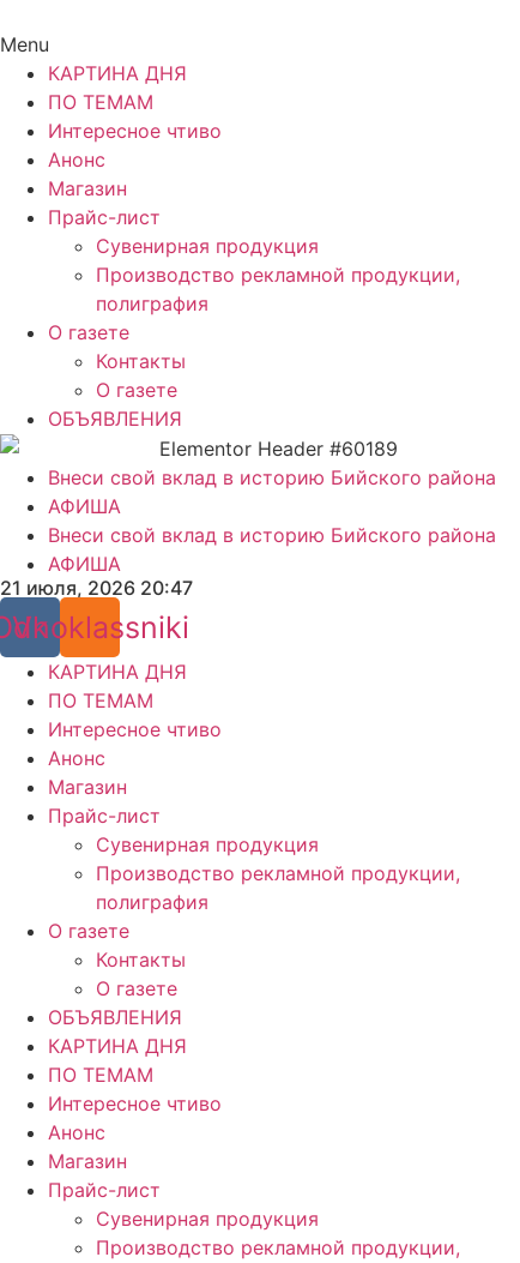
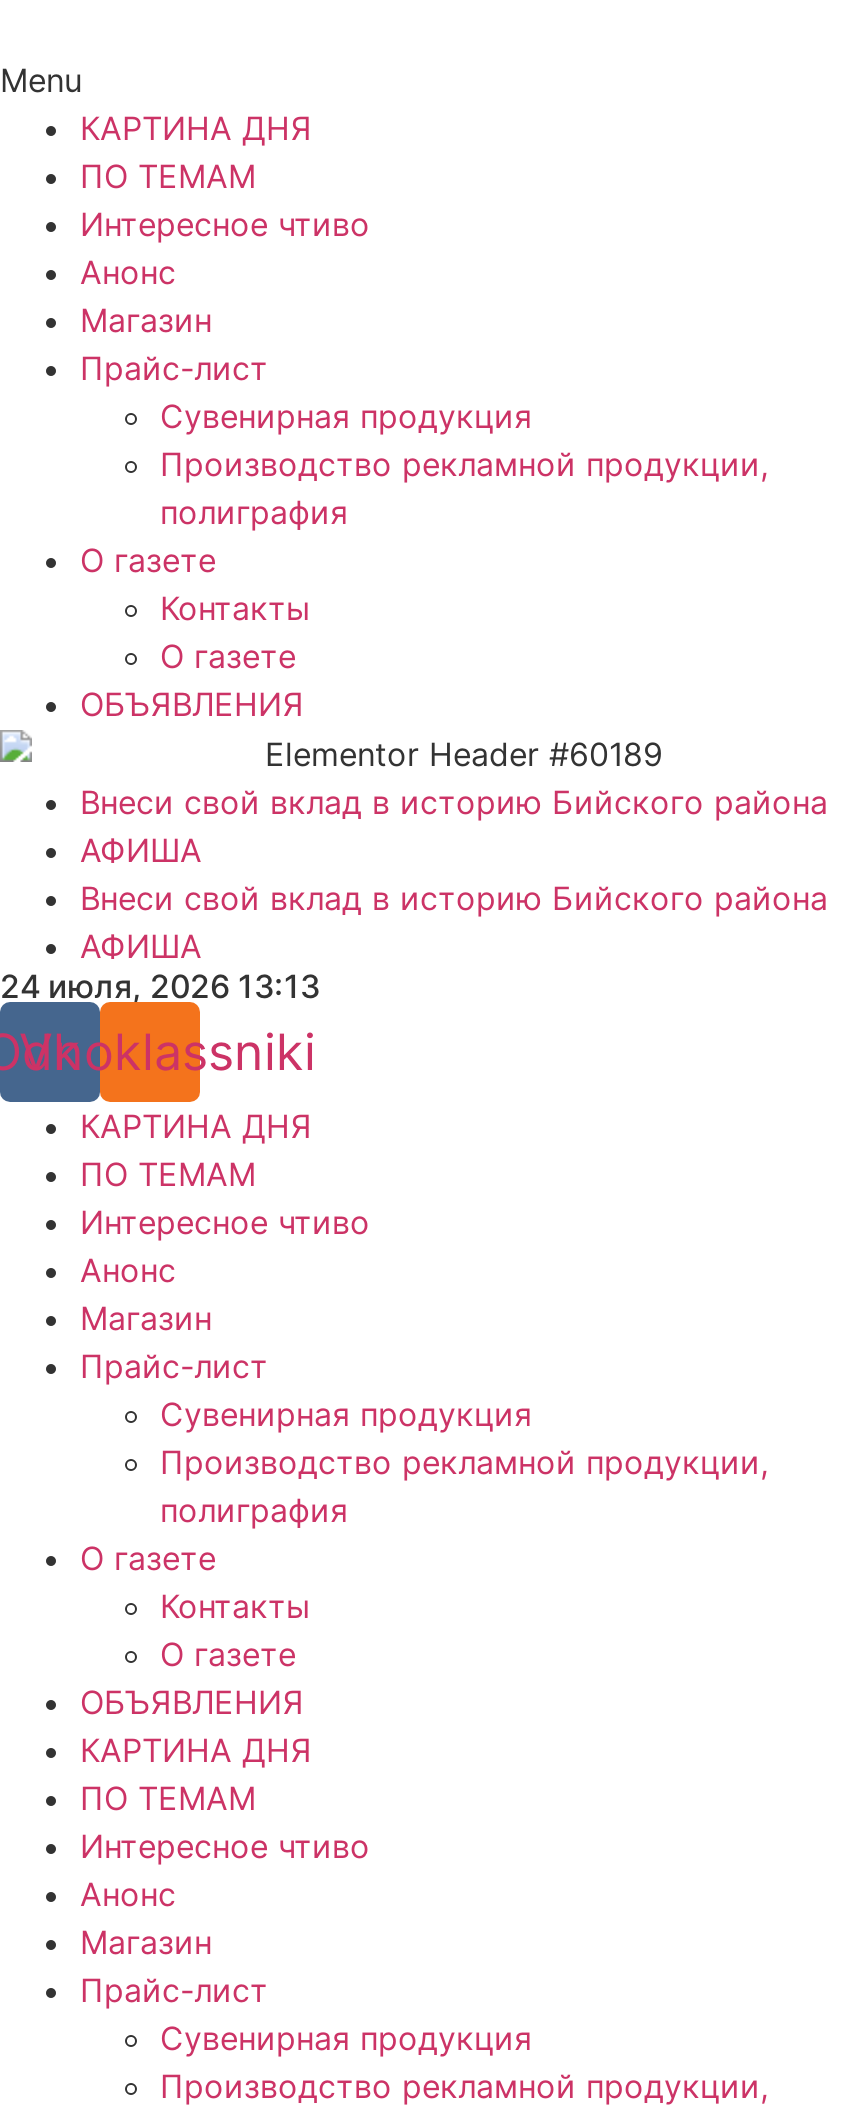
- 21 июля, 2026 20:47
+ 24 июля, 2026 13:13
